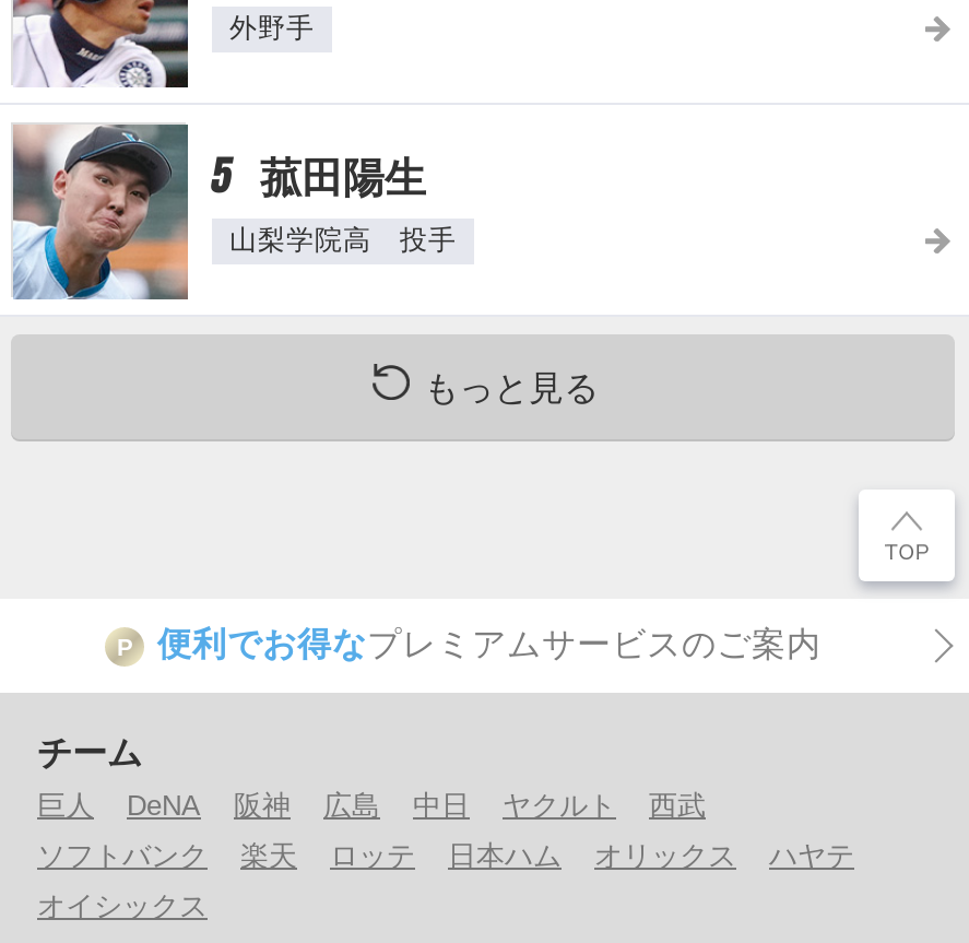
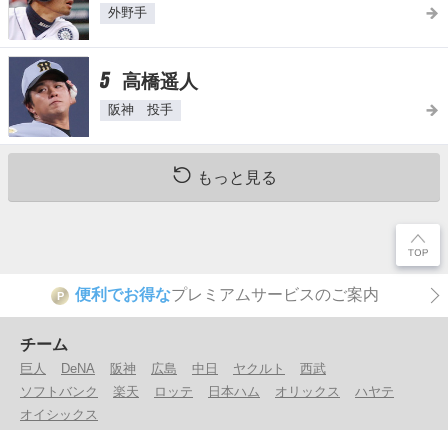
- [image]
- 5 菰田陽生
- 山梨学院高 投手
+ [image]
+ 5 高橋遥人
+ 阪神 投手
